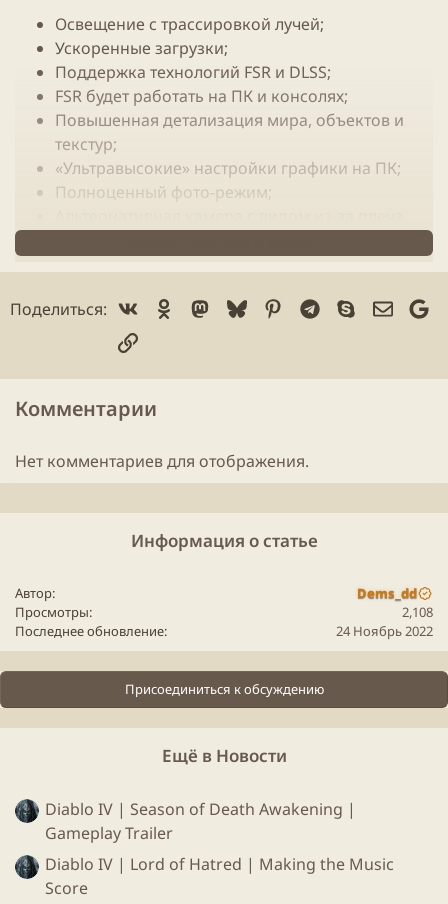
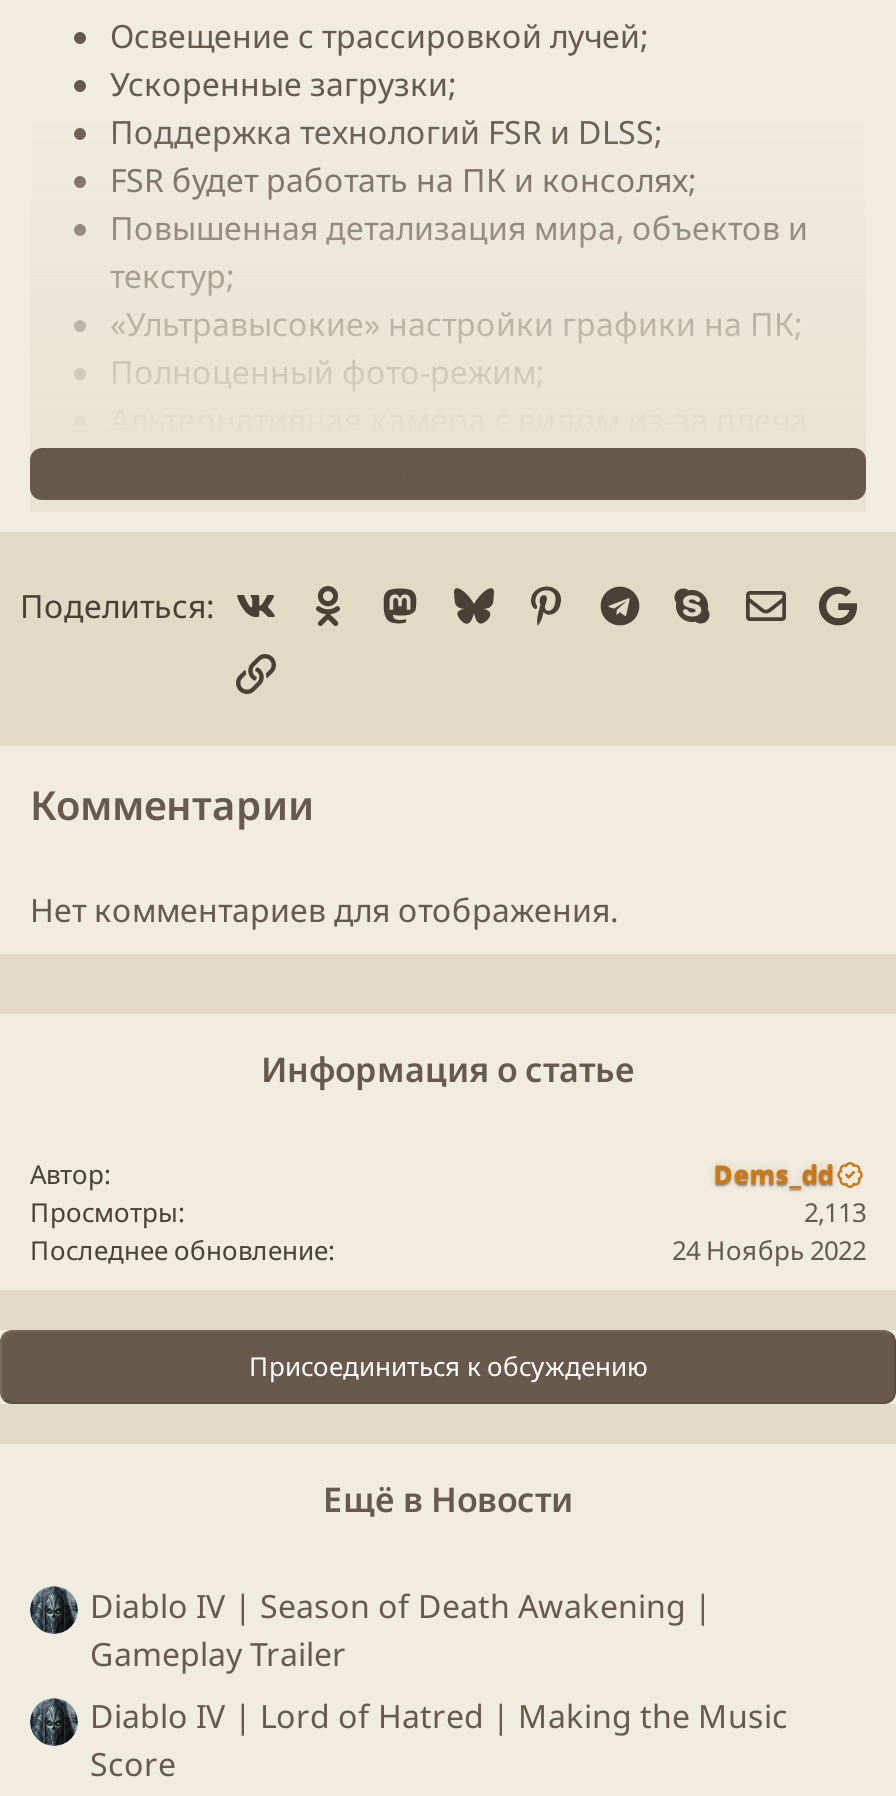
- 2,108
+ 2,113
